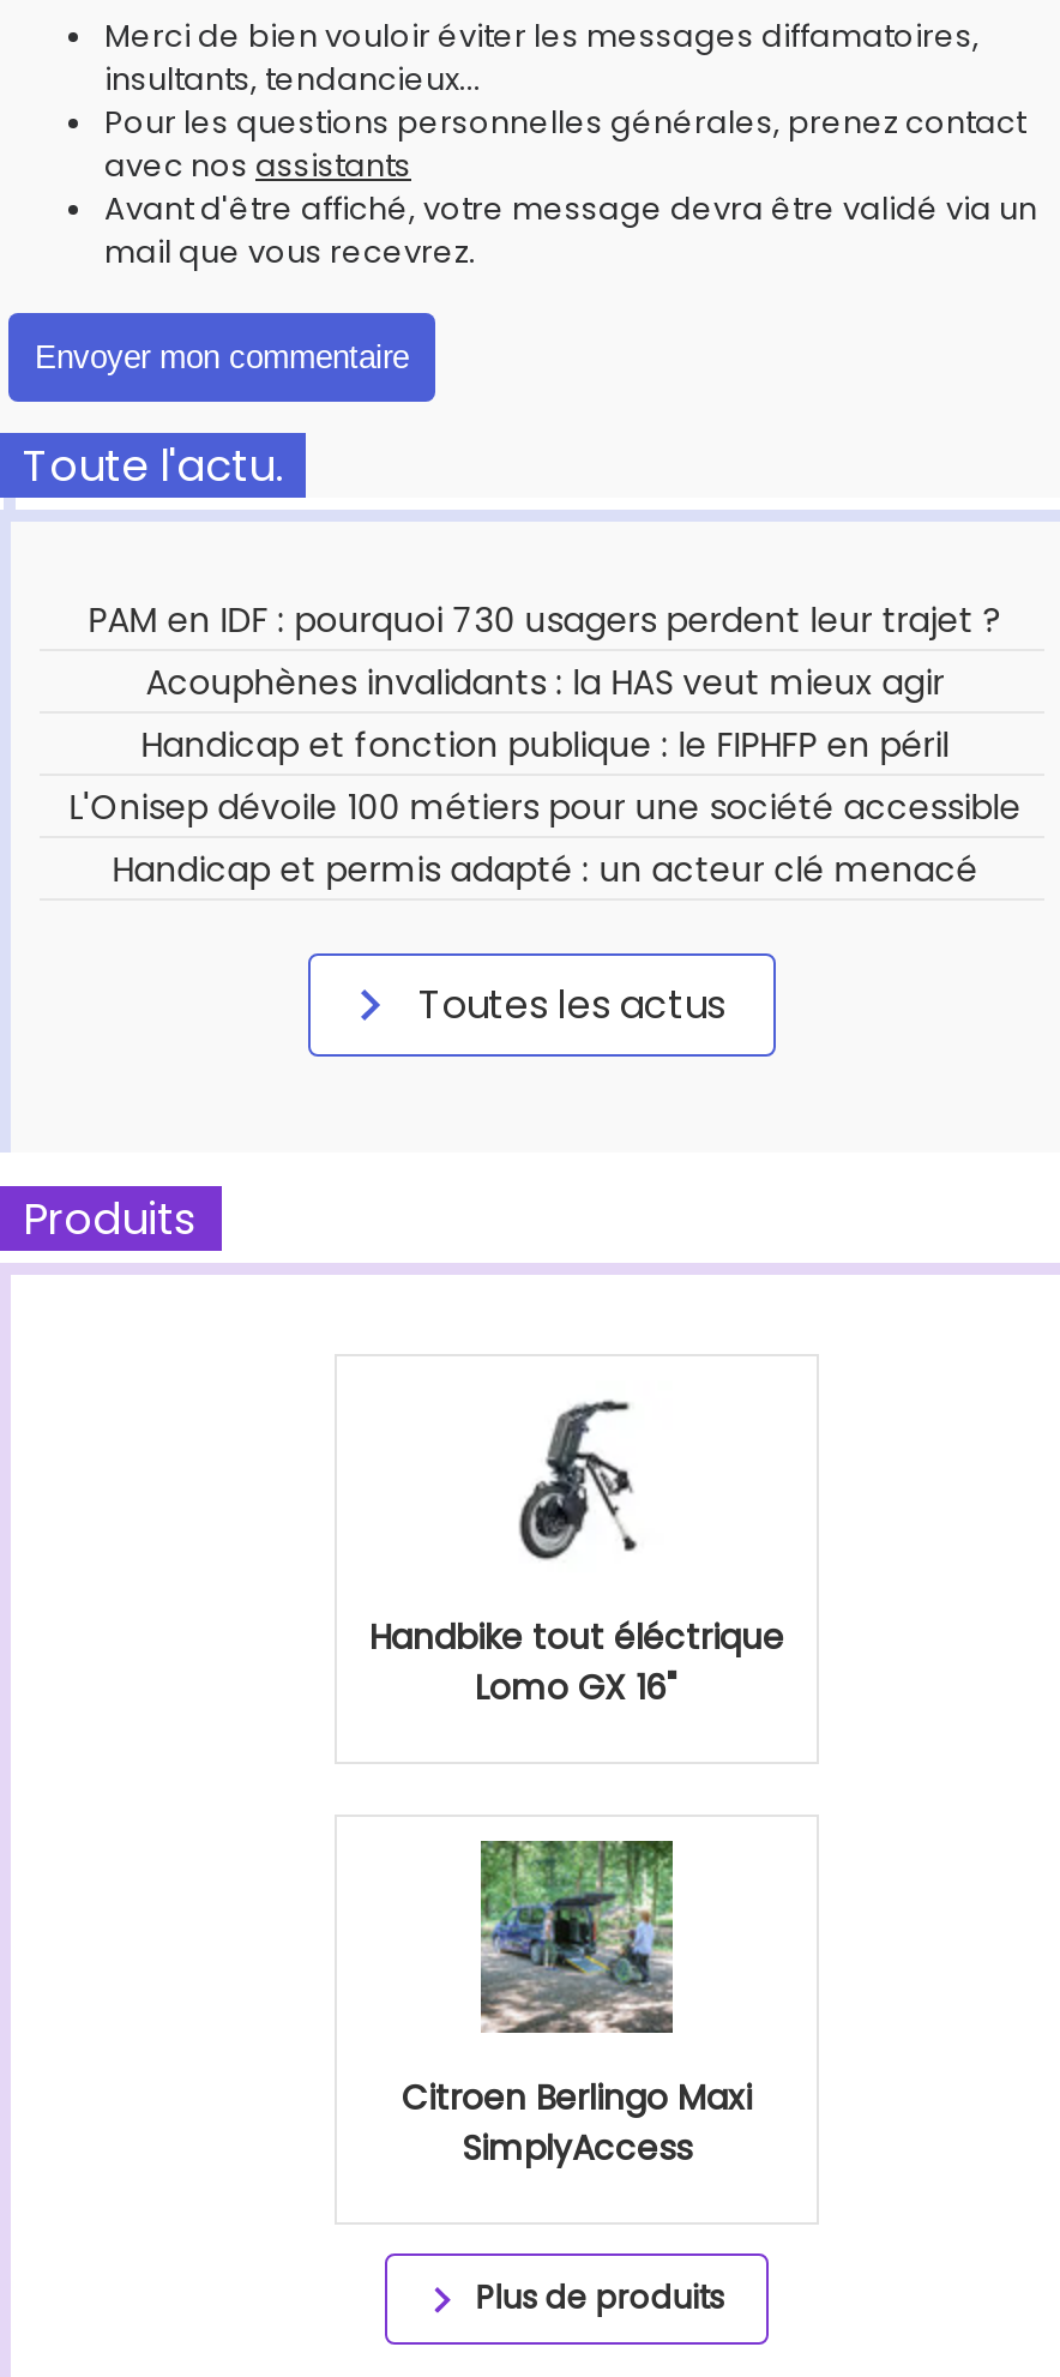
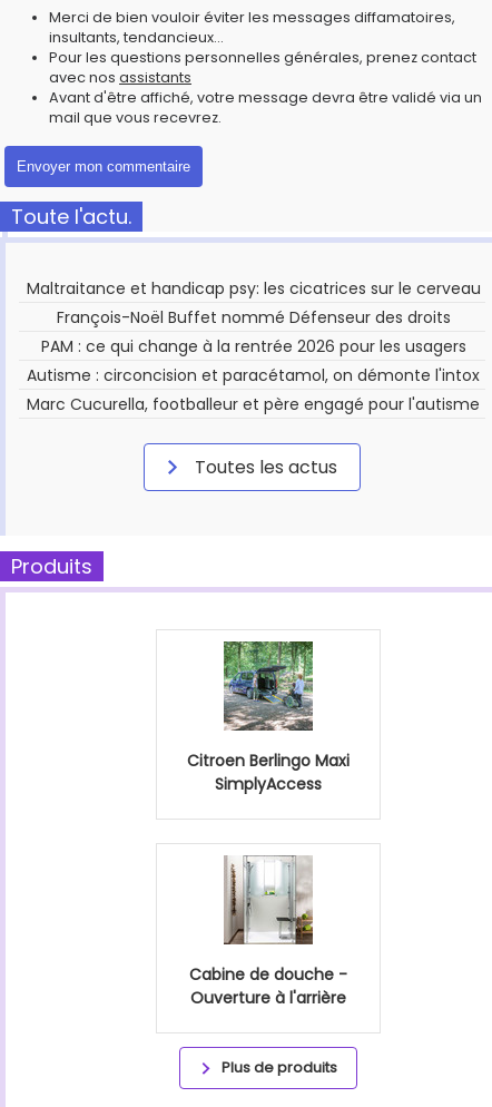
- PAM en IDF : pourquoi 730 usagers perdent leur trajet ?
- Acouphènes invalidants : la HAS veut mieux agir
- Handicap et fonction publique : le FIPHFP en péril
- L'Onisep dévoile 100 métiers pour une société accessible
- Handicap et permis adapté : un acteur clé menacé
+ Maltraitance et handicap psy: les cicatrices sur le cerveau
+ François-Noël Buffet nommé Défenseur des droits
+ PAM : ce qui change à la rentrée 2026 pour les usagers
+ Autisme : circoncision et paracétamol, on démonte l'intox
+ Marc Cucurella, footballeur et père engagé pour l'autisme

- [image]
- Handbike tout éléctrique
- Lomo GX 16"

moved up: [image] | Citroen Berlingo Maxi | SimplyAccess

+ [image]
+ Cabine de douche -
+ Ouverture à l'arrière
